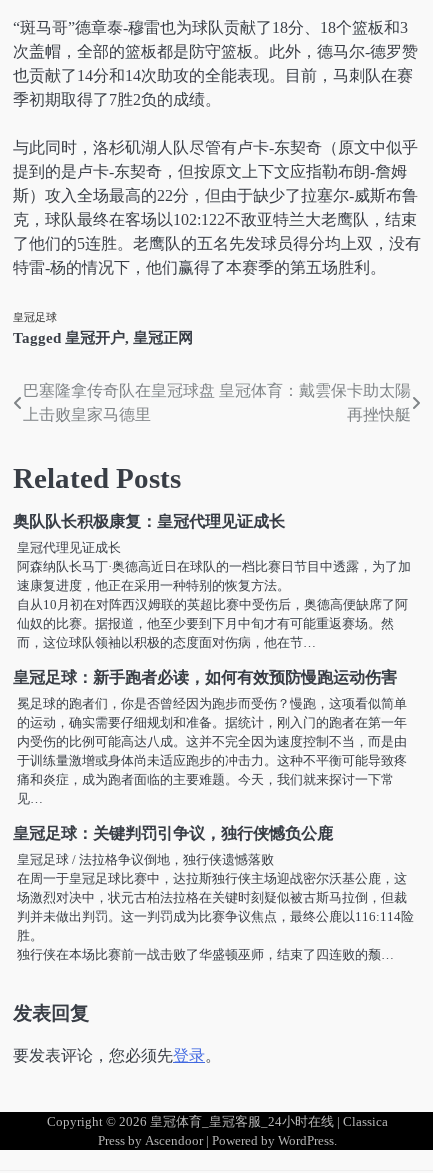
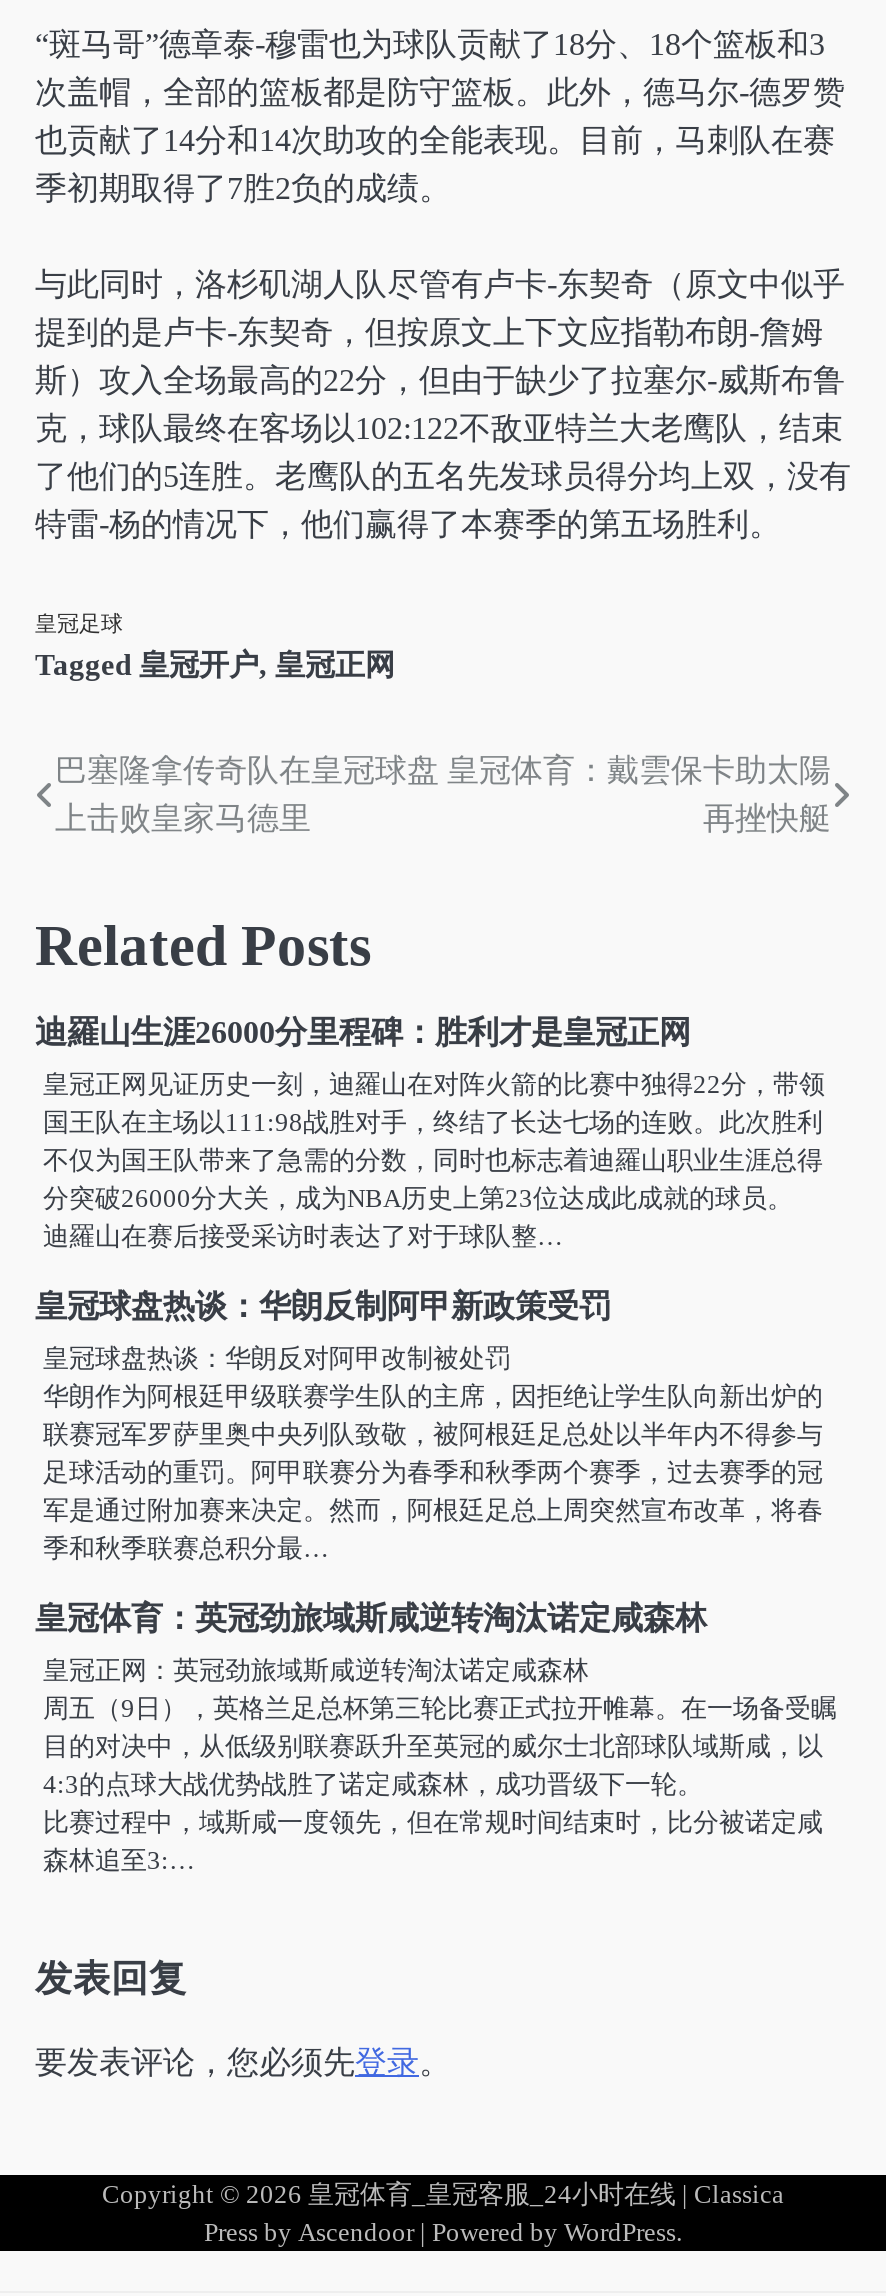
- 奥队队长积极康复：皇冠代理见证成长
+ 迪羅山生涯26000分里程碑：胜利才是皇冠正网

- 皇冠代理见证成长
- 阿森纳队长马丁·奥德高近日在球队的一档比赛日节目中透露，为了加
- 速康复进度，他正在采用一种特别的恢复方法。
- 自从10月初在对阵西汉姆联的英超比赛中受伤后，奥德高便缺席了阿
- 仙奴的比赛。据报道，他至少要到下月中旬才有可能重返赛场。然
- 而，这位球队领袖以积极的态度面对伤病，他在节…
+ 皇冠正网见证历史一刻，迪羅山在对阵火箭的比赛中独得22分，带领
+ 国王队在主场以111:98战胜对手，终结了长达七场的连败。此次胜利
+ 不仅为国王队带来了急需的分数，同时也标志着迪羅山职业生涯总得
+ 分突破26000分大关，成为NBA历史上第23位达成此成就的球员。
+ 迪羅山在赛后接受采访时表达了对于球队整…

- 皇冠足球：新手跑者必读，如何有效预防慢跑运动伤害
+ 皇冠球盘热谈：华朗反制阿甲新政策受罚

- 冕足球的跑者们，你是否曾经因为跑步而受伤？慢跑，这项看似简单
- 的运动，确实需要仔细规划和准备。据统计，刚入门的跑者在第一年
- 内受伤的比例可能高达八成。这并不完全因为速度控制不当，而是由
- 于训练量激增或身体尚未适应跑步的冲击力。这种不平衡可能导致疼
- 痛和炎症，成为跑者面临的主要难题。今天，我们就来探讨一下常
- 见…
+ 皇冠球盘热谈：华朗反对阿甲改制被处罚
+ 华朗作为阿根廷甲级联赛学生队的主席，因拒绝让学生队向新出炉的
+ 联赛冠军罗萨里奥中央列队致敬，被阿根廷足总处以半年内不得参与
+ 足球活动的重罚。阿甲联赛分为春季和秋季两个赛季，过去赛季的冠
+ 军是通过附加赛来决定。然而，阿根廷足总上周突然宣布改革，将春
+ 季和秋季联赛总积分最…

- 皇冠足球：关键判罚引争议，独行侠憾负公鹿
+ 皇冠体育：英冠劲旅域斯咸逆转淘汰诺定咸森林

- 皇冠足球 / 法拉格争议倒地，独行侠遗憾落败
- 在周一于皇冠足球比赛中，达拉斯独行侠主场迎战密尔沃基公鹿，这
- 场激烈对决中，状元古柏法拉格在关键时刻疑似被古斯马拉倒，但裁
- 判并未做出判罚。这一判罚成为比赛争议焦点，最终公鹿以116:114险
- 胜。
- 独行侠在本场比赛前一战击败了华盛顿巫师，结束了四连败的颓…
+ 皇冠正网：英冠劲旅域斯咸逆转淘汰诺定咸森林
+ 周五（9日），英格兰足总杯第三轮比赛正式拉开帷幕。在一场备受瞩
+ 目的对决中，从低级别联赛跃升至英冠的威尔士北部球队域斯咸，以
+ 4:3的点球大战优势战胜了诺定咸森林，成功晋级下一轮。
+ 比赛过程中，域斯咸一度领先，但在常规时间结束时，比分被诺定咸
+ 森林追至3:…
